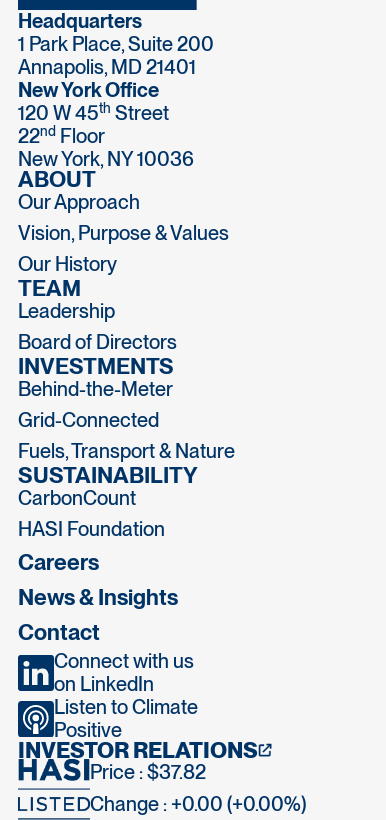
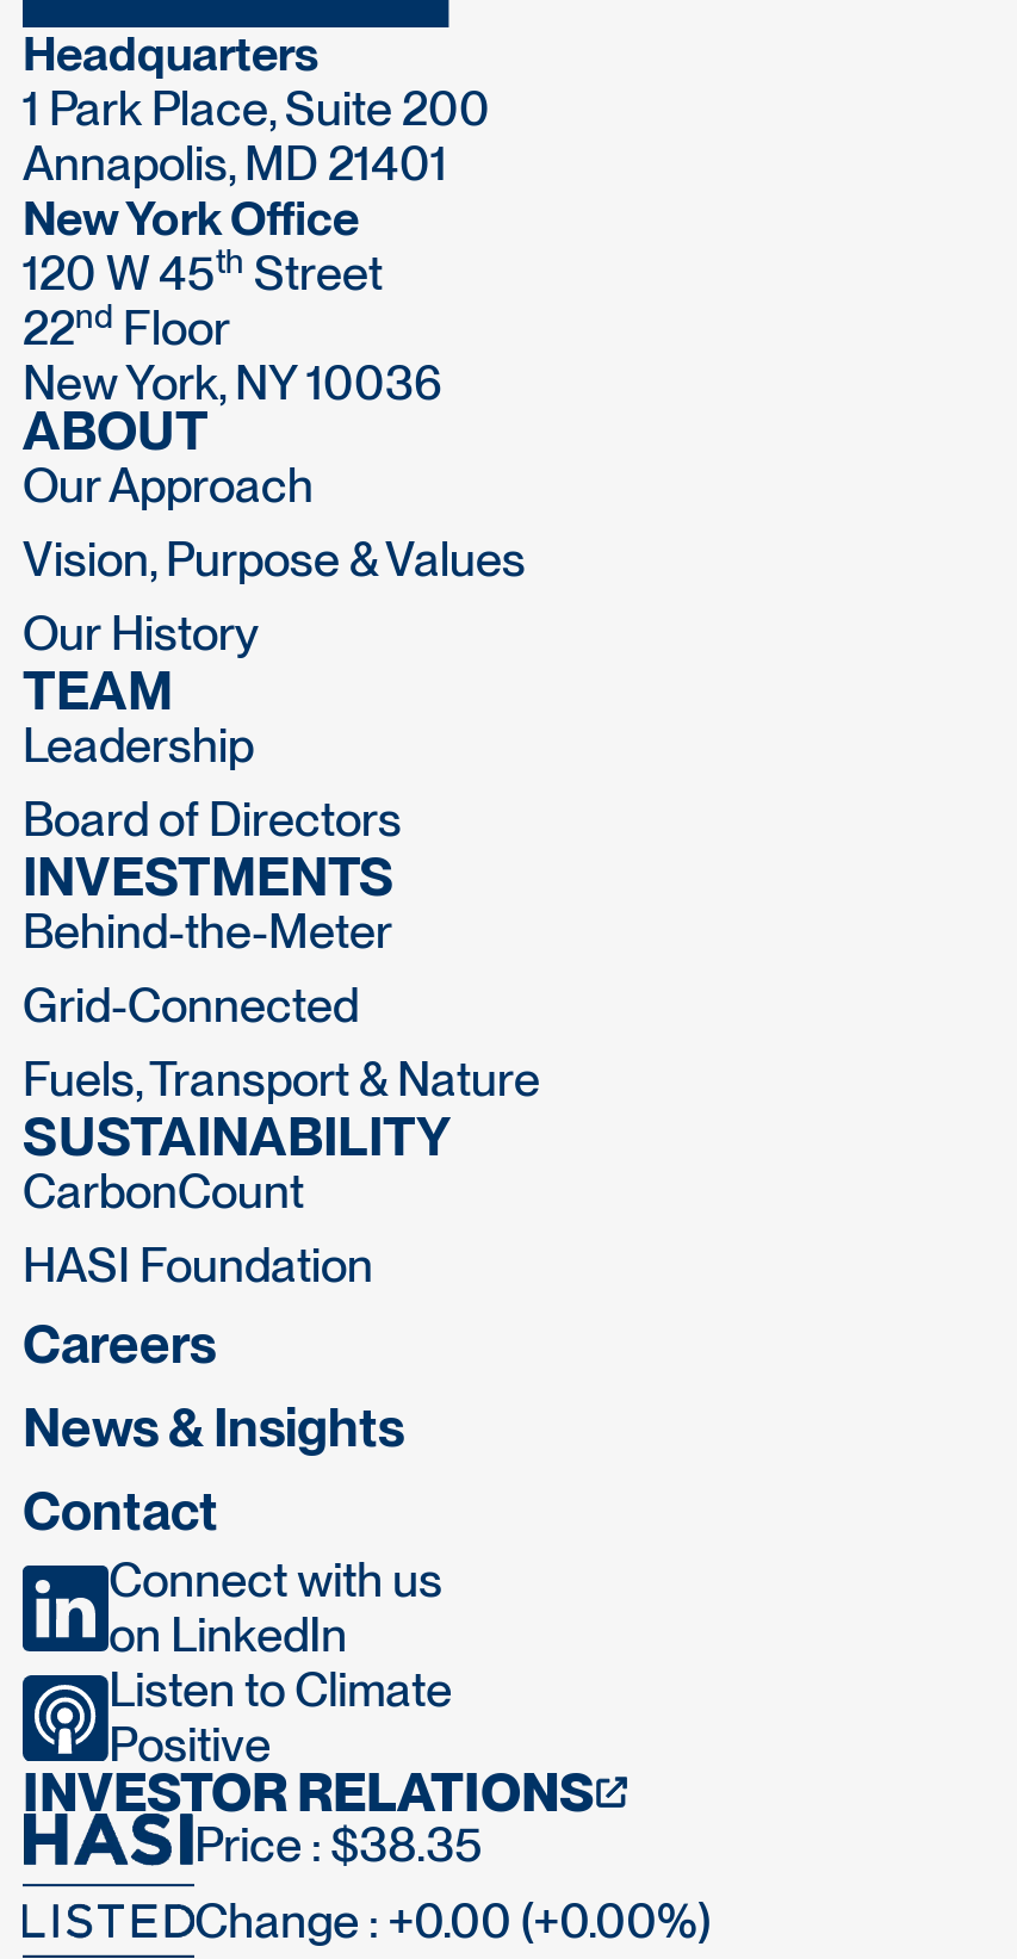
- Price : $37.82
+ Price : $38.35
